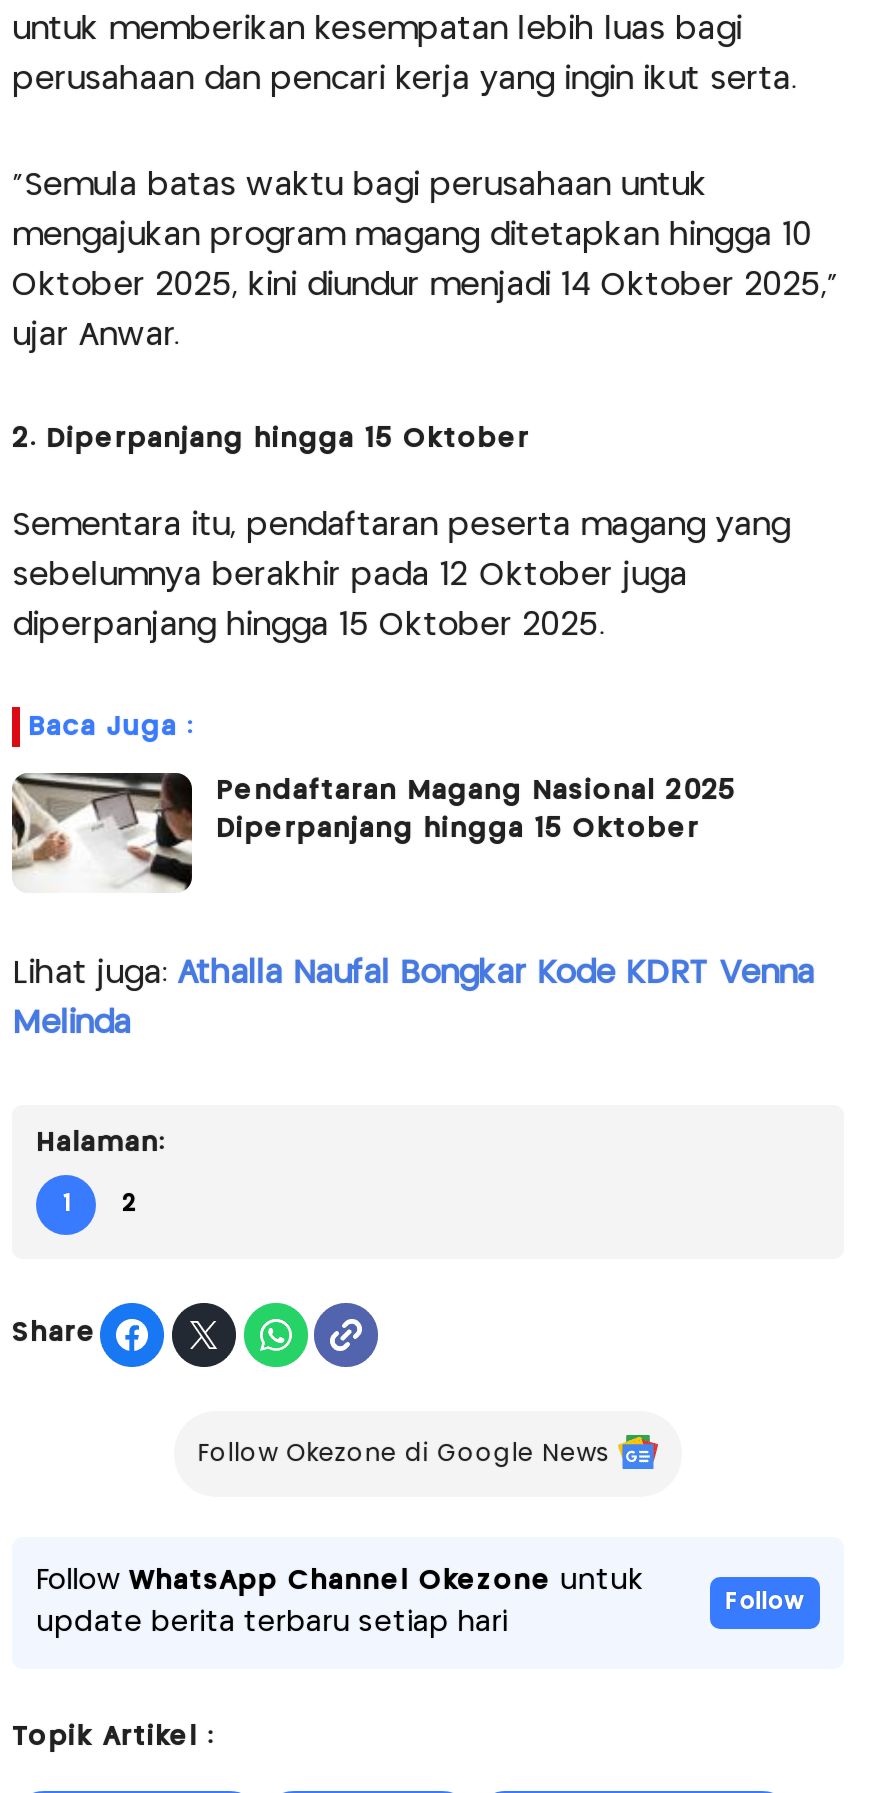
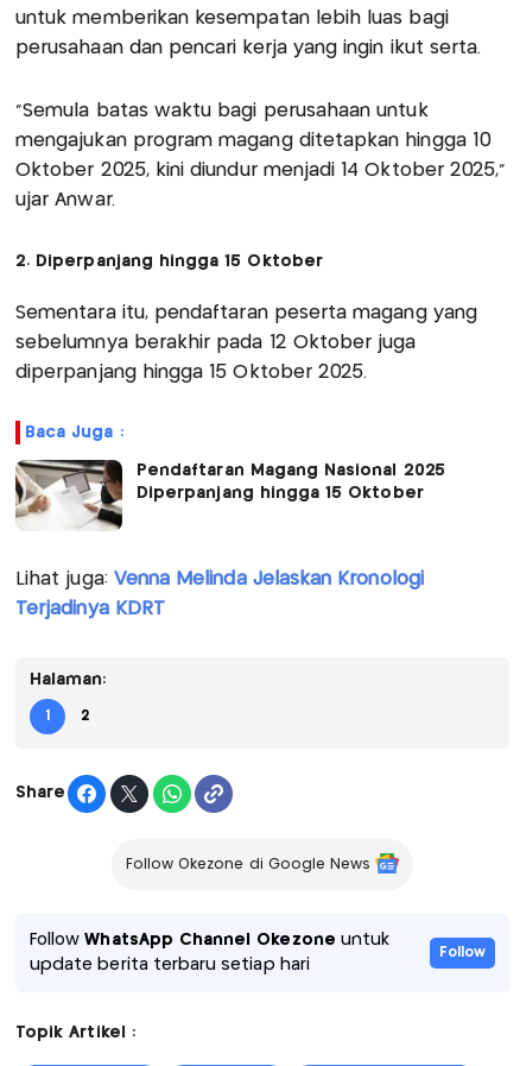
- Lihat juga: Athalla Naufal Bongkar Kode KDRT Venna
+ Lihat juga: Venna Melinda Jelaskan Kronologi

- Melinda
+ Terjadinya KDRT
